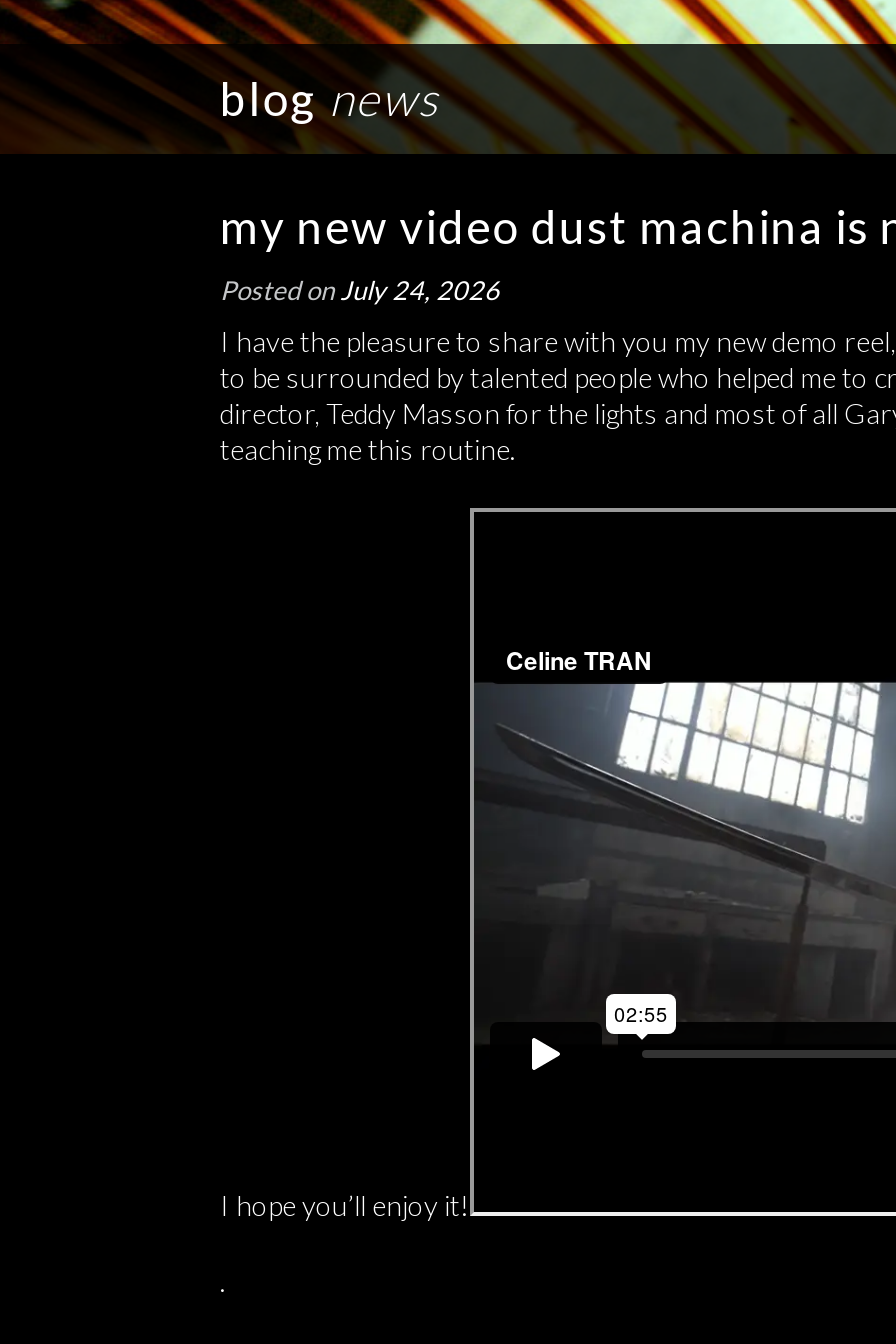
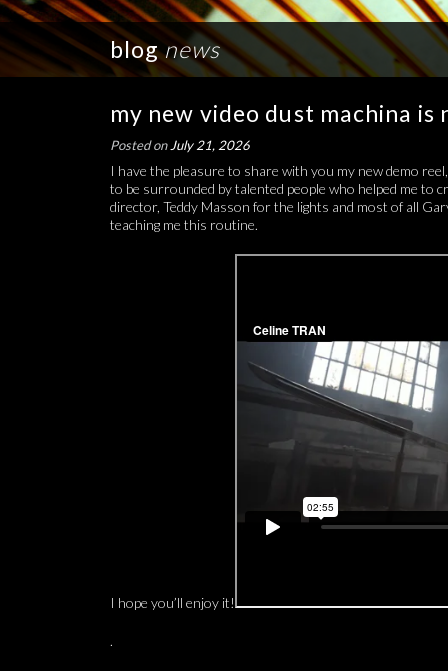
- Posted on July 24, 2026
+ Posted on July 21, 2026
